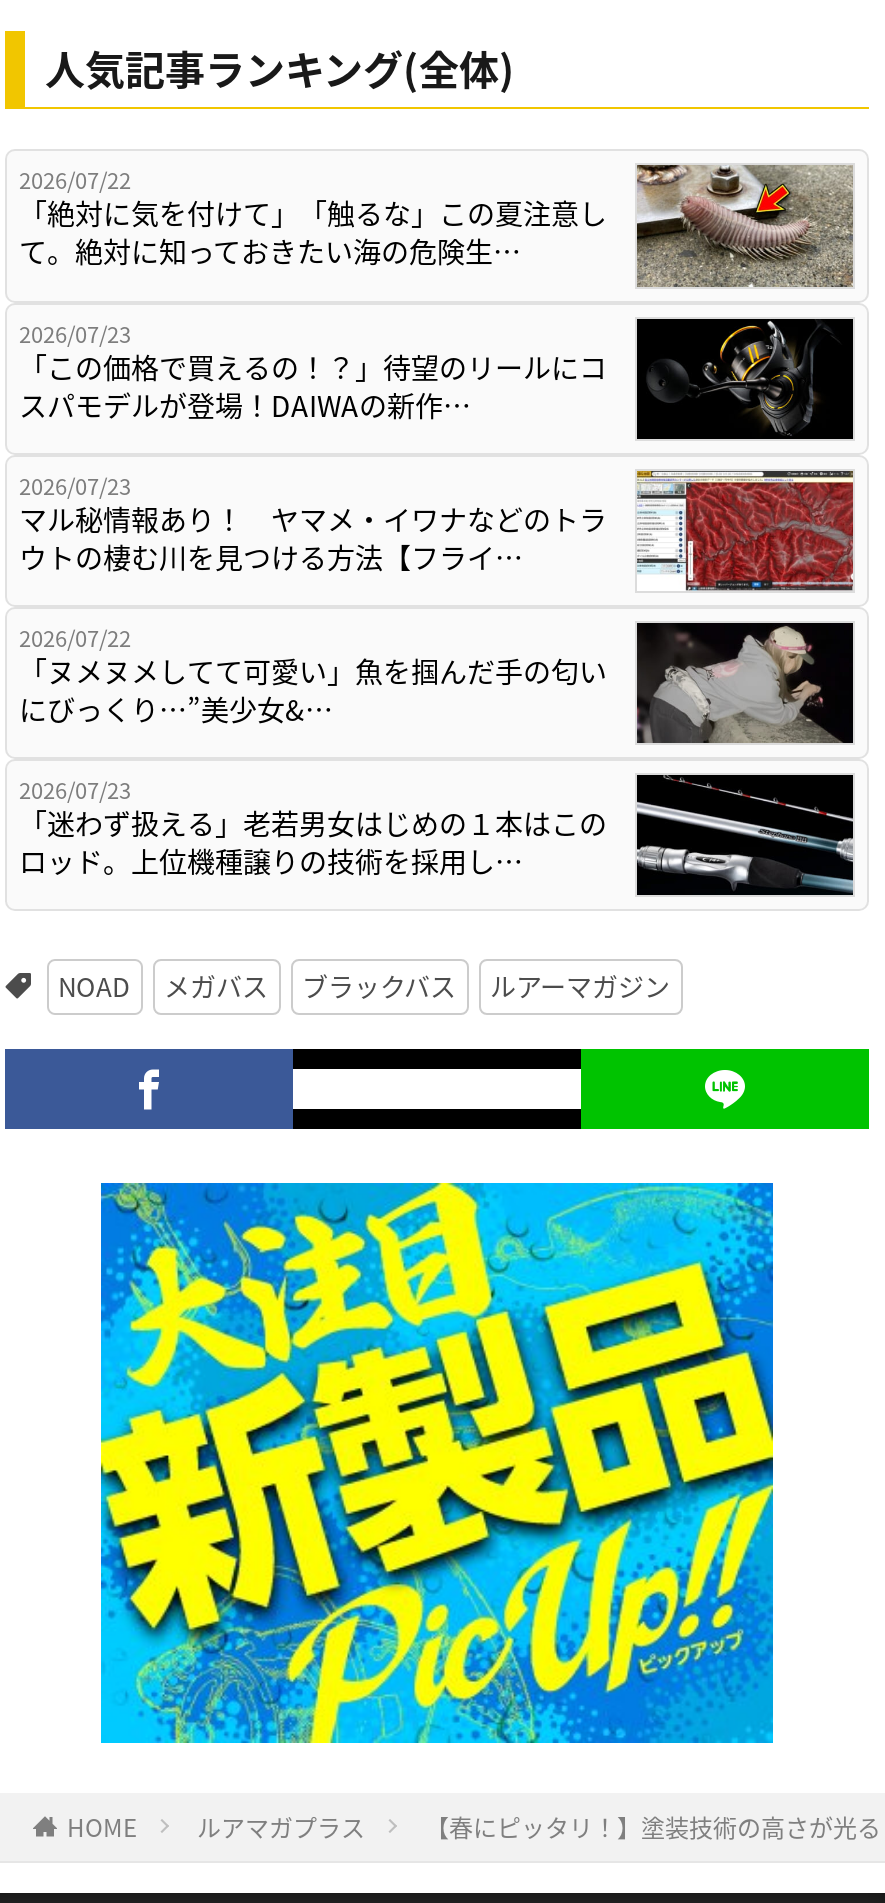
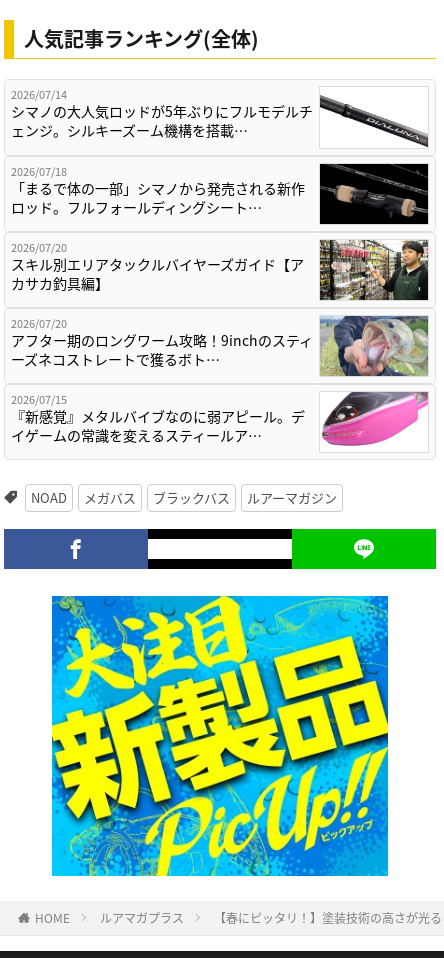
- [image]
- 2026/07/22
- 「絶対に気を付けて」「触るな」この夏注意し
- て。絶対に知っておきたい海の危険生…
+ [image]
+ 2026/07/14
+ シマノの大人気ロッドが5年ぶりにフルモデルチ
+ ェンジ。シルキーズーム機構を搭載…

- [image]
- 2026/07/23
- 「この価格で買えるの！？」待望のリールにコ
- スパモデルが登場！DAIWAの新作…
+ [image]
+ 2026/07/18
+ 「まるで体の一部」シマノから発売される新作
+ ロッド。フルフォールディングシート…

- [image]
- 2026/07/23
- マル秘情報あり！ ヤマメ・イワナなどのトラ
- ウトの棲む川を見つける方法【フライ…
+ [image]
+ 2026/07/20
+ スキル別エリアタックルバイヤーズガイド【ア
+ カサカ釣具編】

- [image]
- 2026/07/22
- 「ヌメヌメしてて可愛い」魚を掴んだ手の匂い
- にびっくり…”美少女&…
+ [image]
+ 2026/07/20
+ アフター期のロングワーム攻略！9inchのスティ
+ ーズネコストレートで獲るボト…

- [image]
- 2026/07/23
- 「迷わず扱える」老若男女はじめの１本はこの
- ロッド。上位機種譲りの技術を採用し…
+ [image]
+ 2026/07/15
+ 『新感覚』メタルバイブなのに弱アピール。デ
+ イゲームの常識を変えるスティールア…
